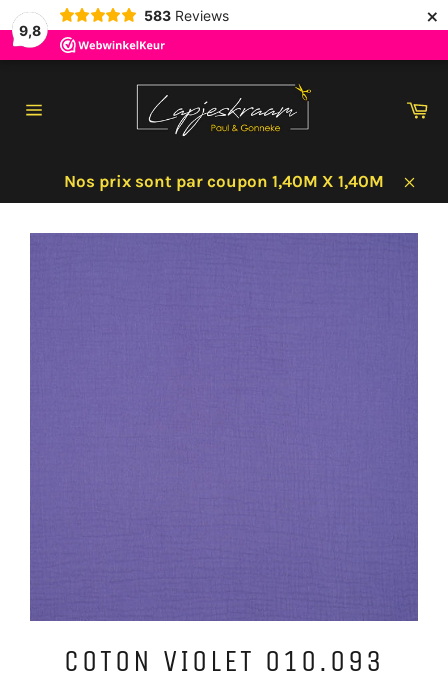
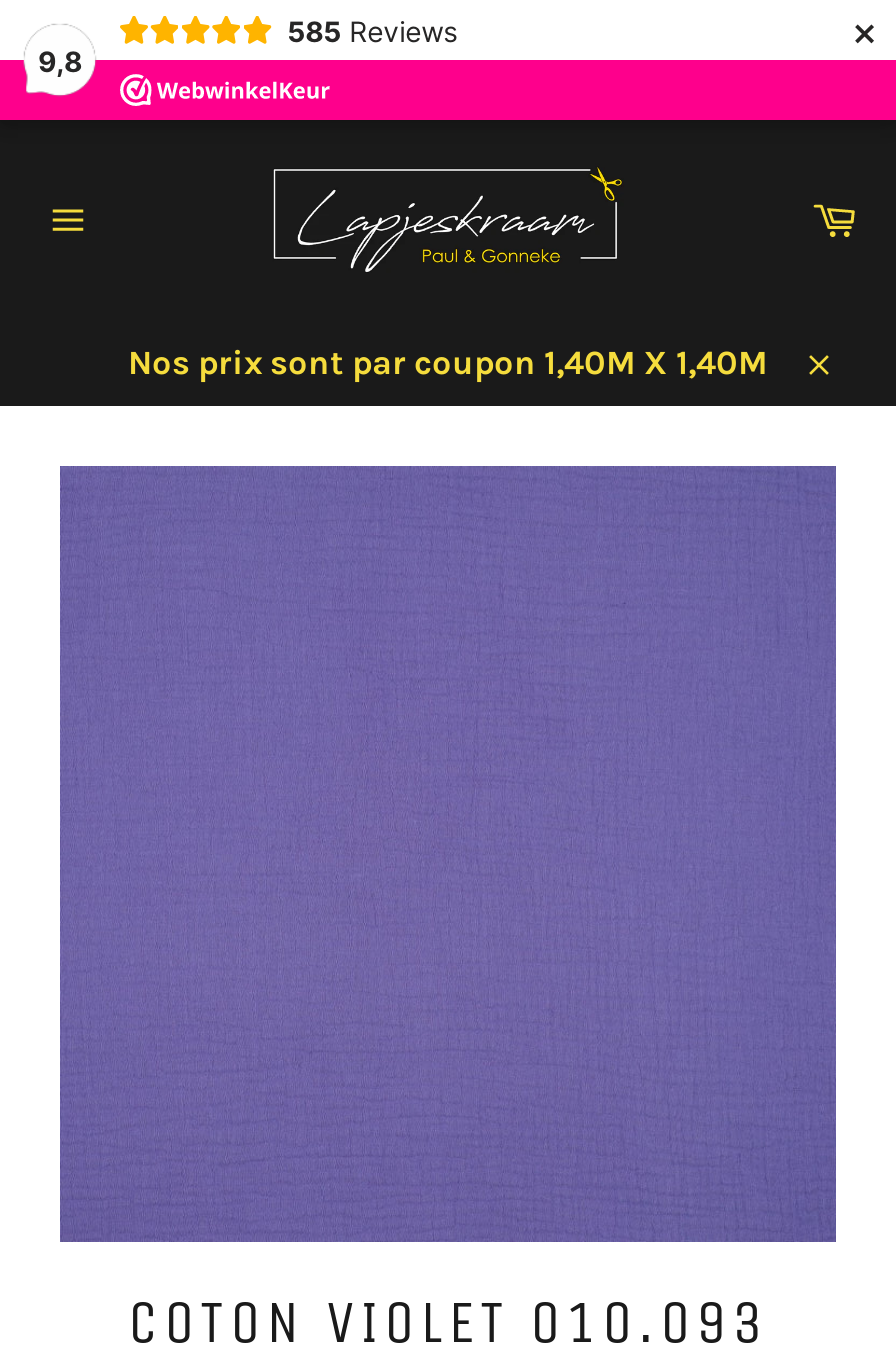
- 583 Reviews
+ 585 Reviews
